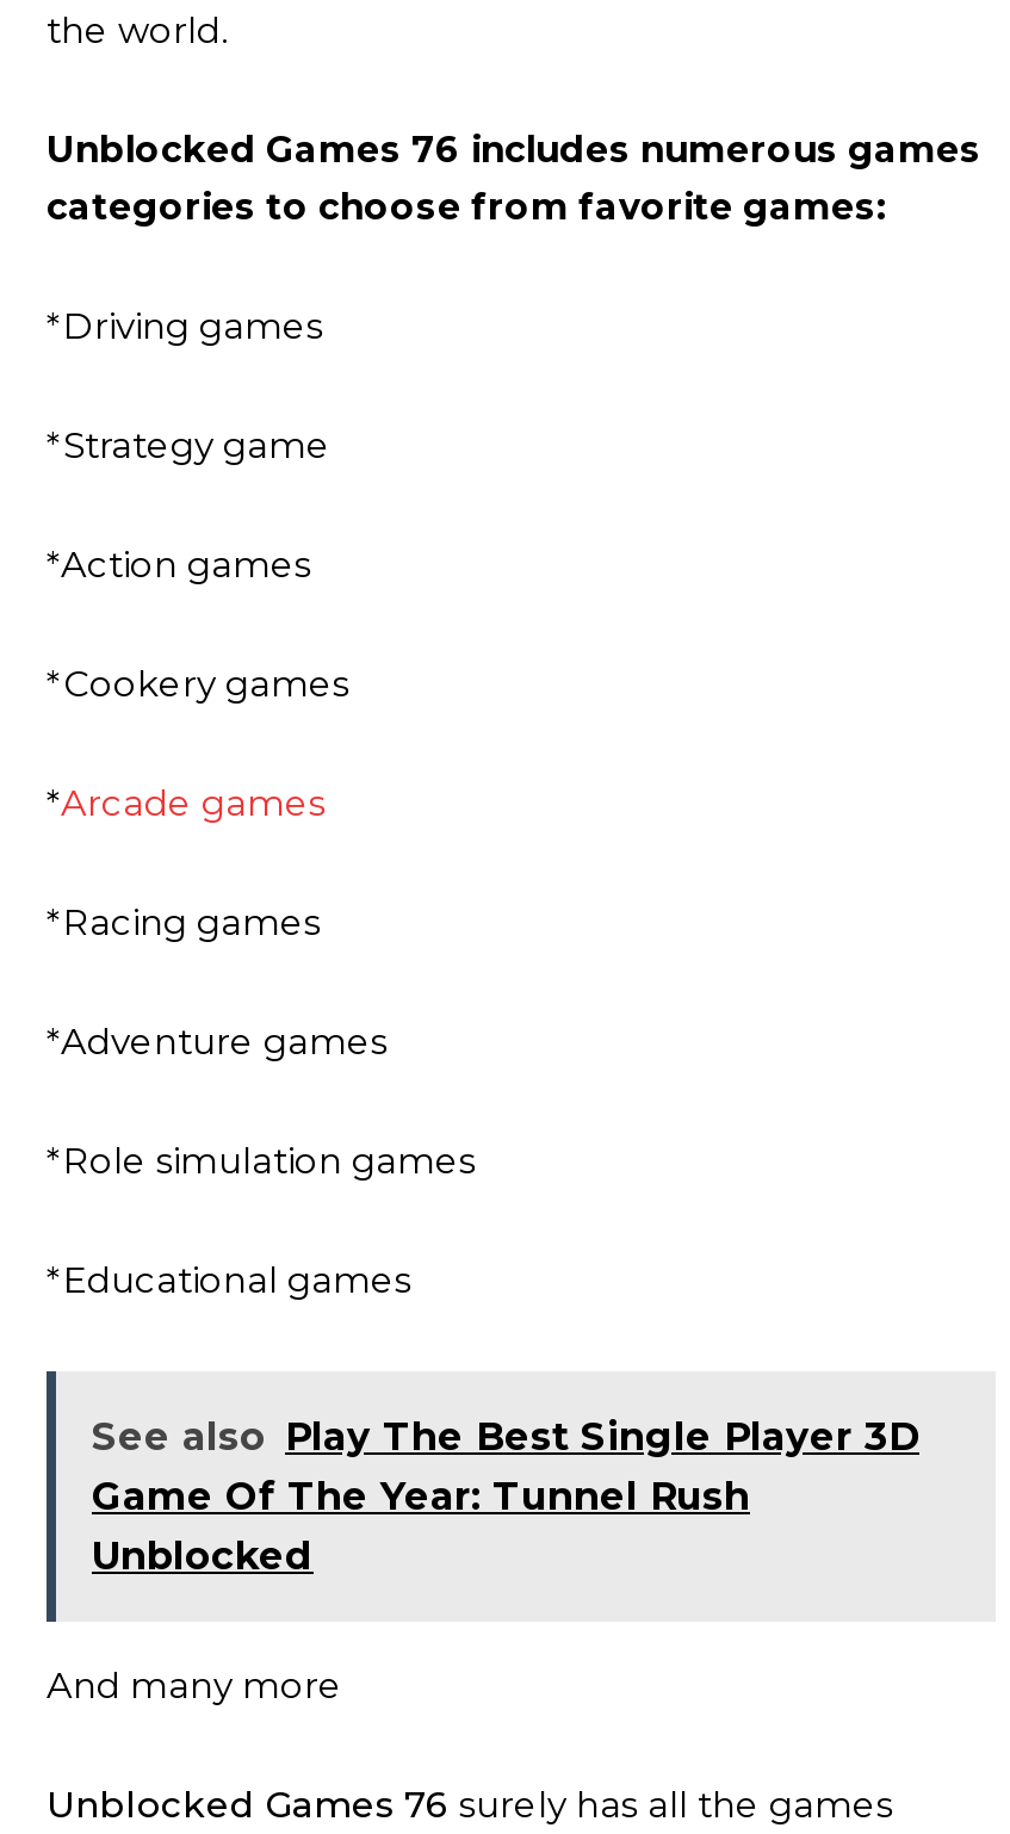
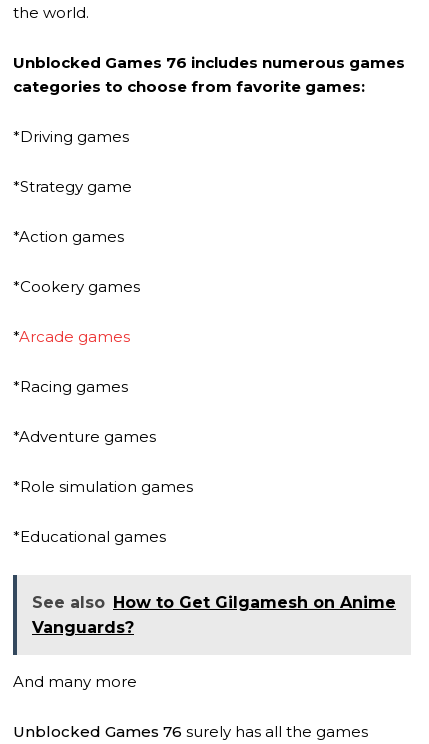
- See also Play The Best Single Player 3D
- Game Of The Year: Tunnel Rush
- Unblocked
+ See also How to Get Gilgamesh on Anime
+ Vanguards?
